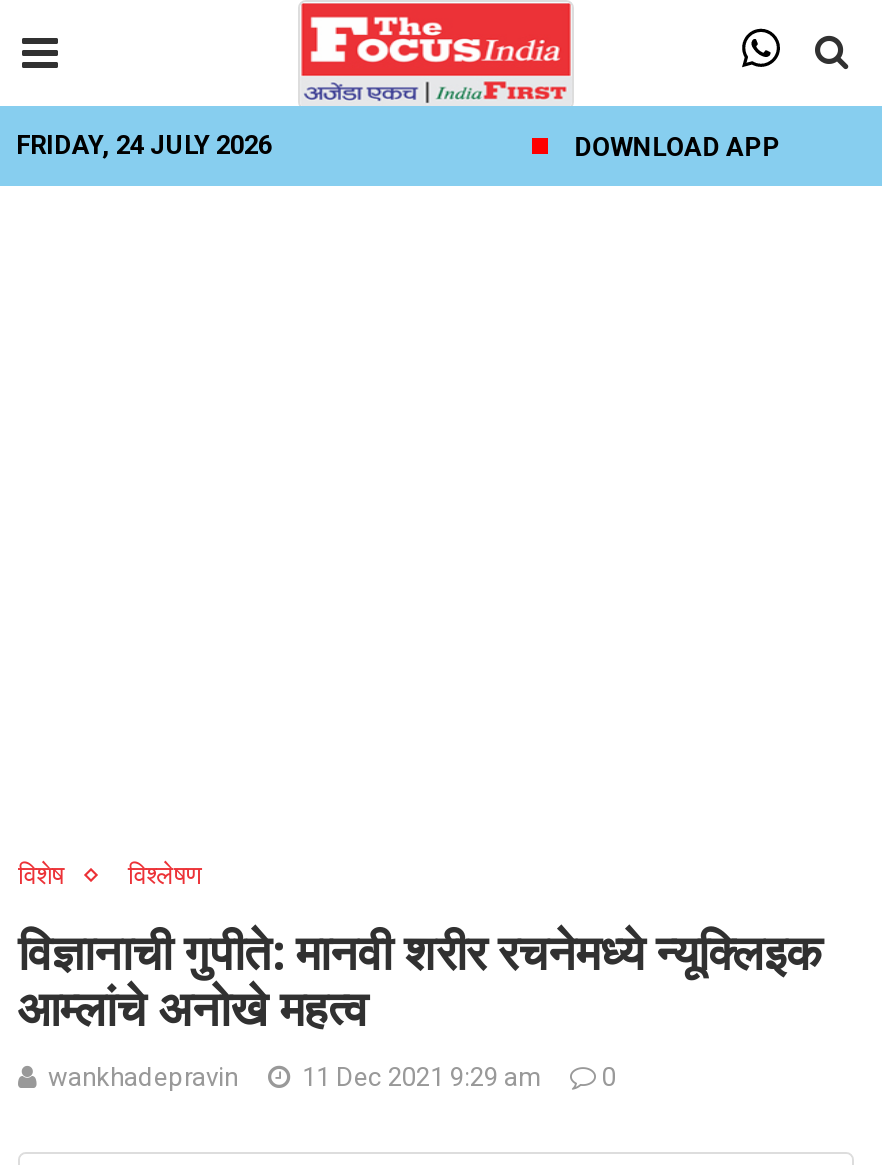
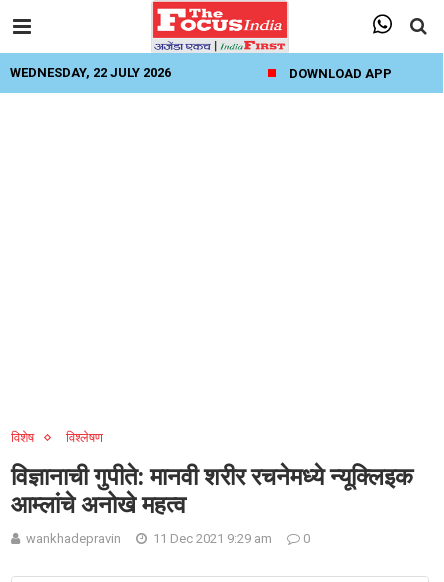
- FRIDAY, 24 JULY 2026
+ WEDNESDAY, 22 JULY 2026
